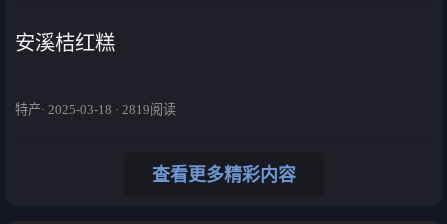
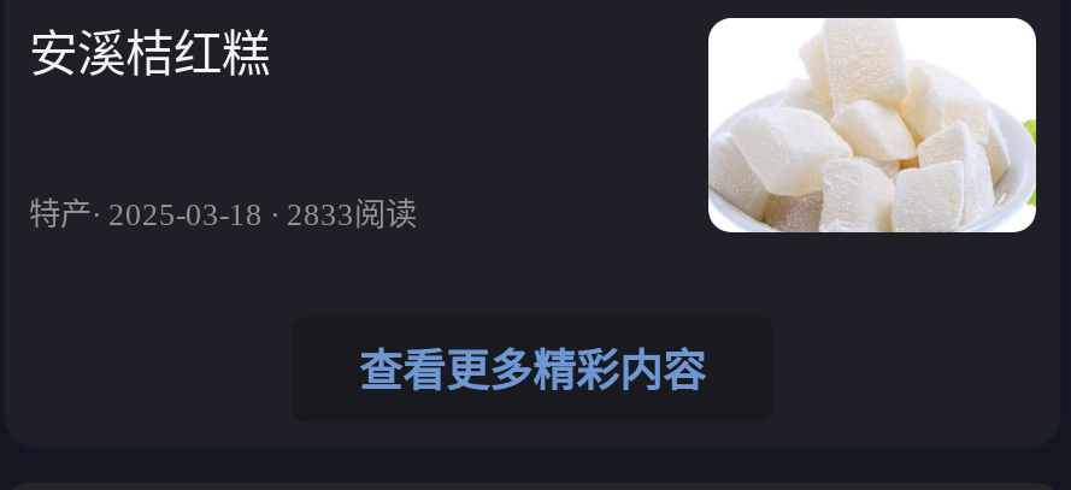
+ [image]

- 特产· 2025-03-18 · 2819阅读
+ 特产· 2025-03-18 · 2833阅读
